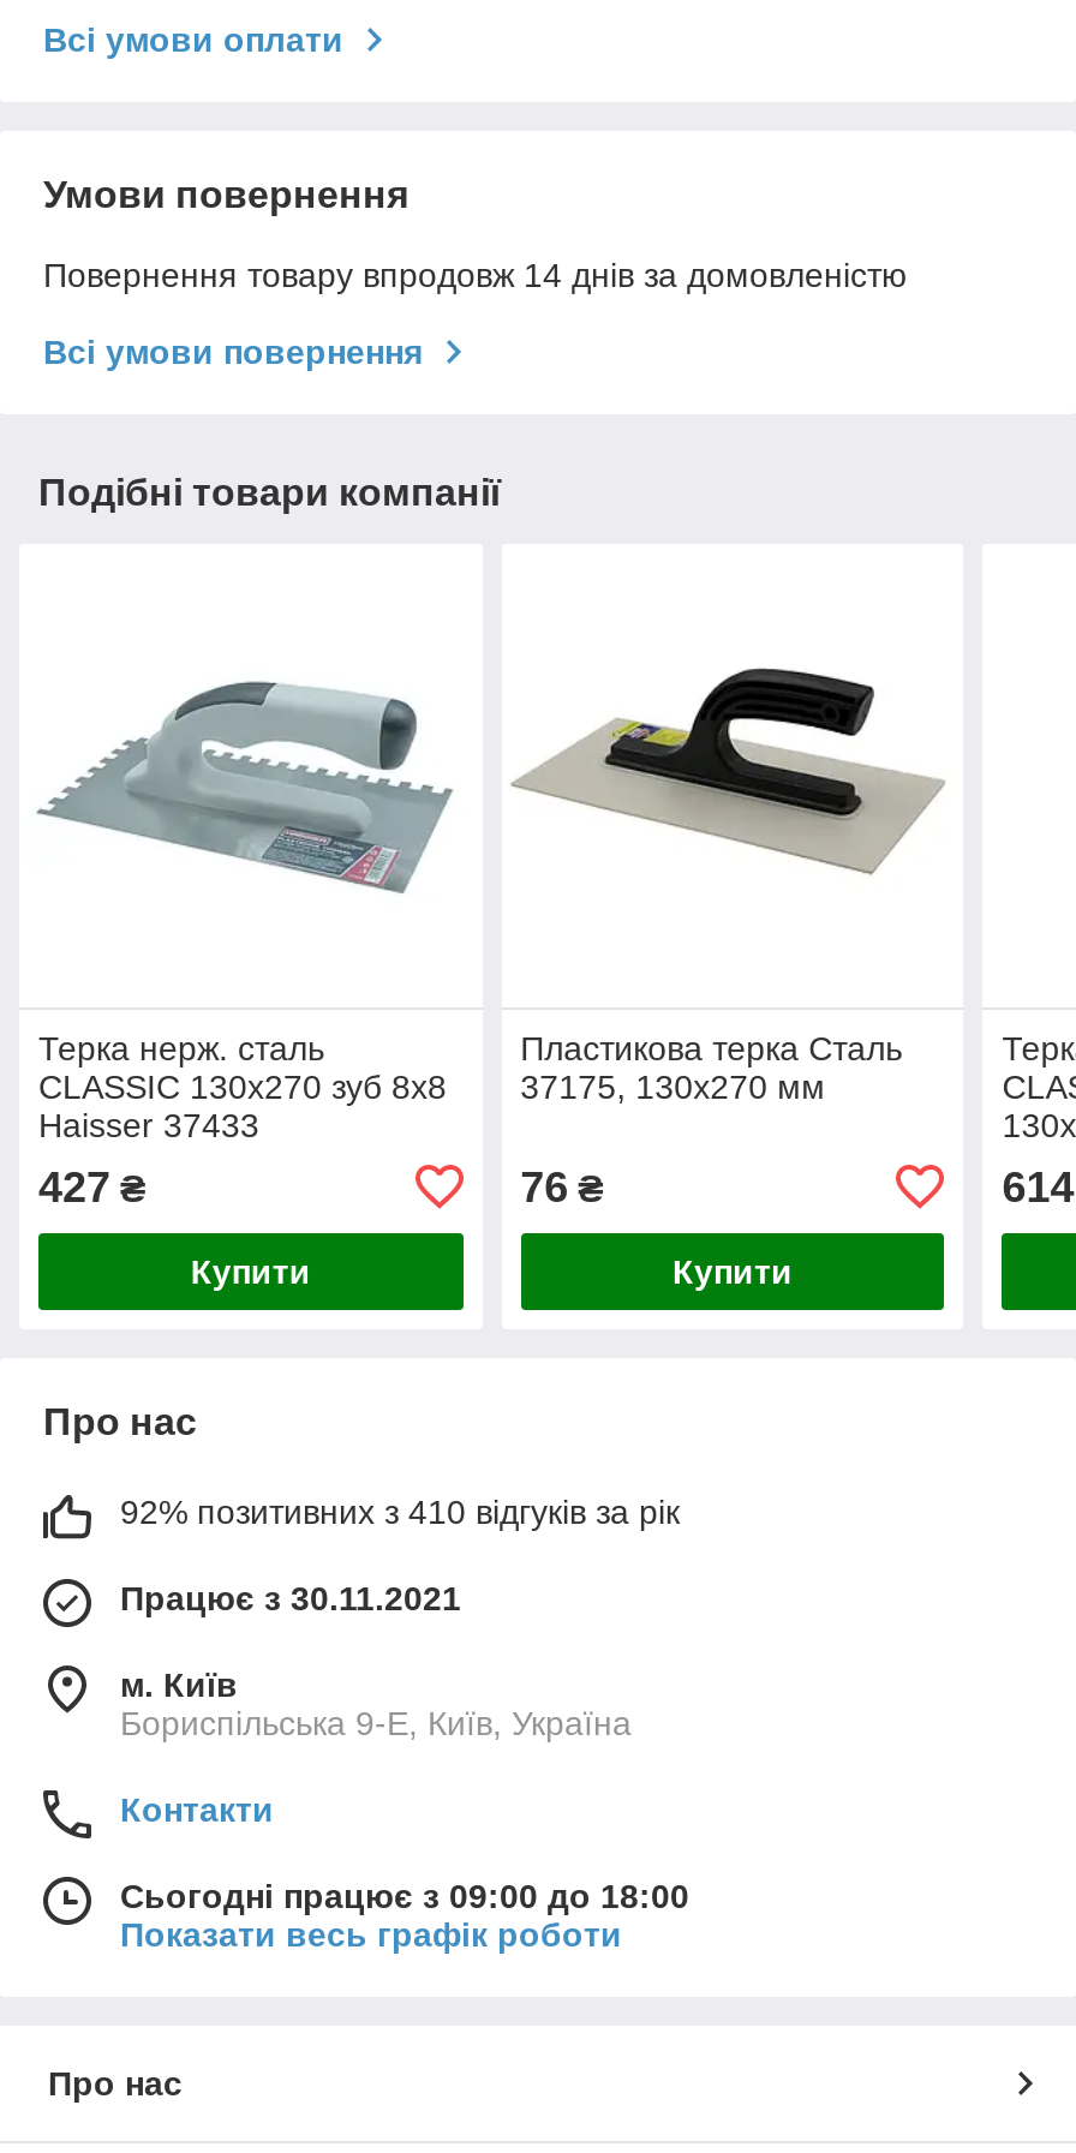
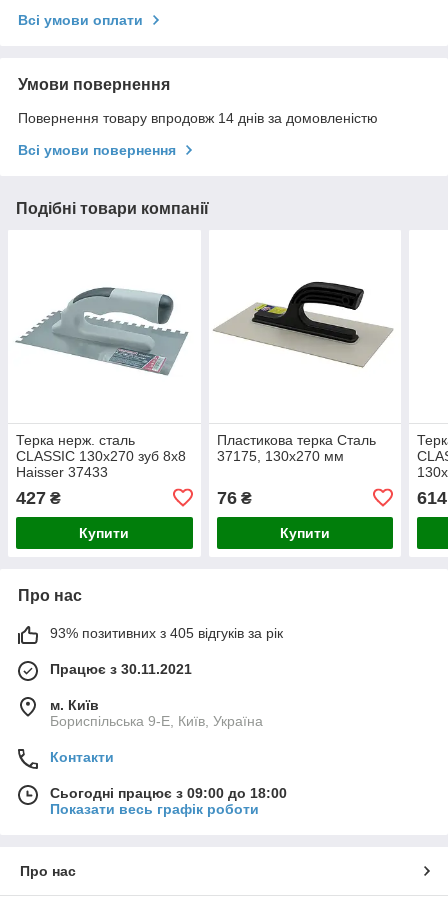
- 92% позитивних з 410 відгуків за рік
+ 93% позитивних з 405 відгуків за рік
